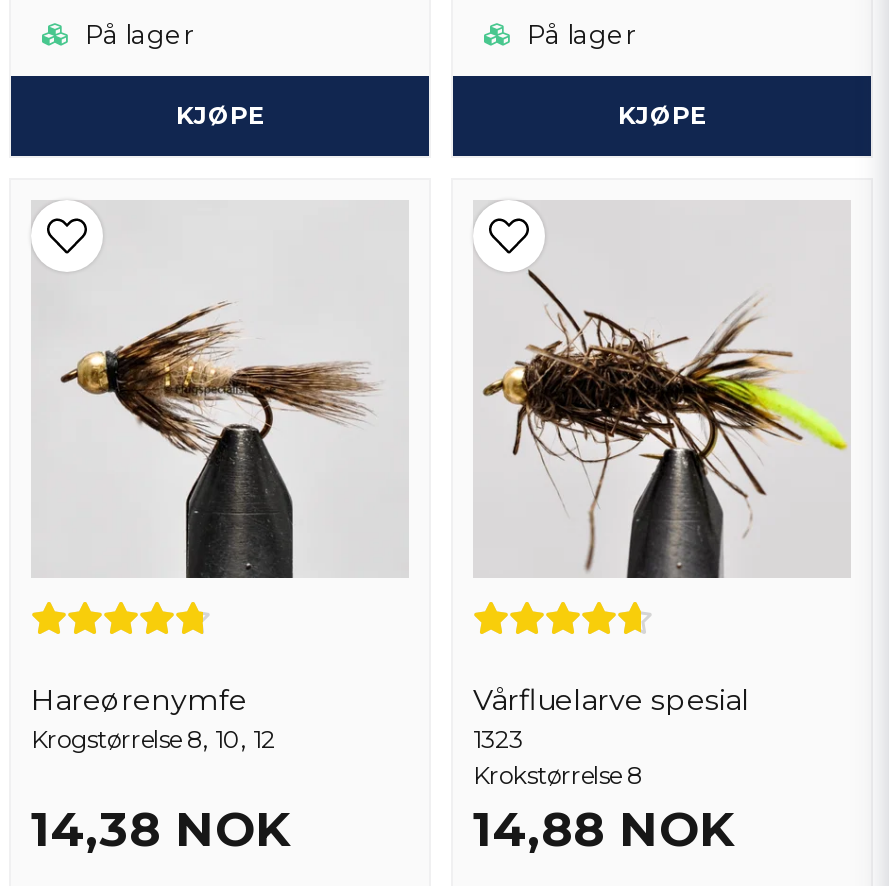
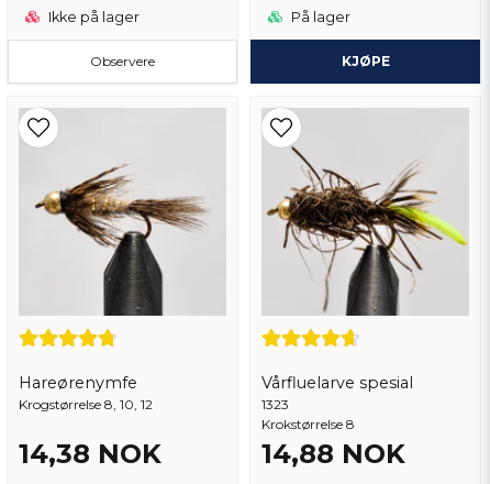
- På lager
+ Ikke på lager

- KJØPE
+ Observere
